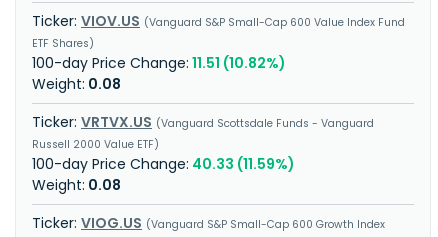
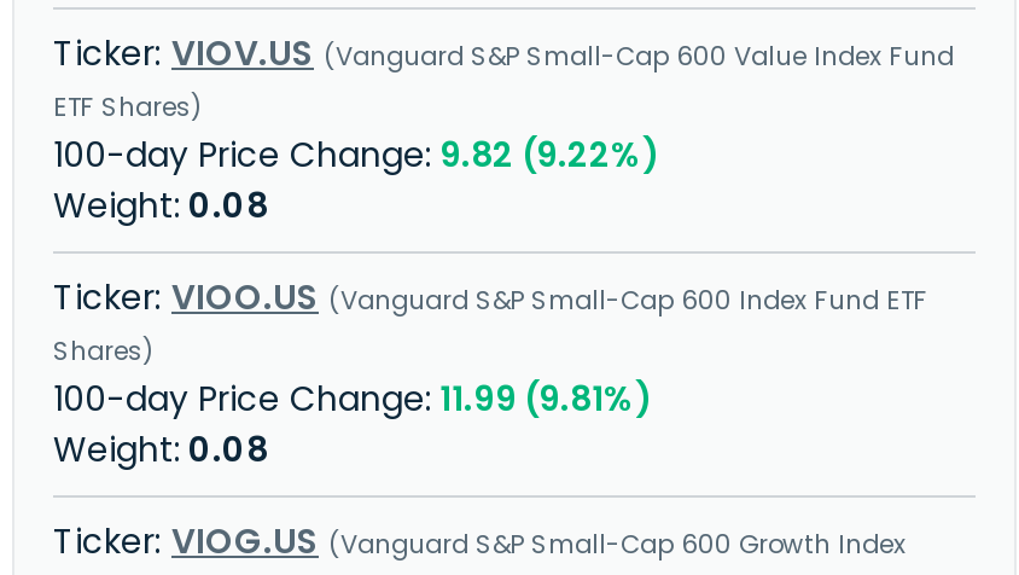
- 11.51 (10.82%)
+ 9.82 (9.22%)

- VRTVX.US Vanguard Scottsdale Funds - Vanguard
- Russell 2000 Value ETF
- 40.33 (11.59%)
+ VIOO.US Vanguard S&P Small-Cap 600 Index Fund ETF
+ Shares
+ 11.99 (9.81%)
